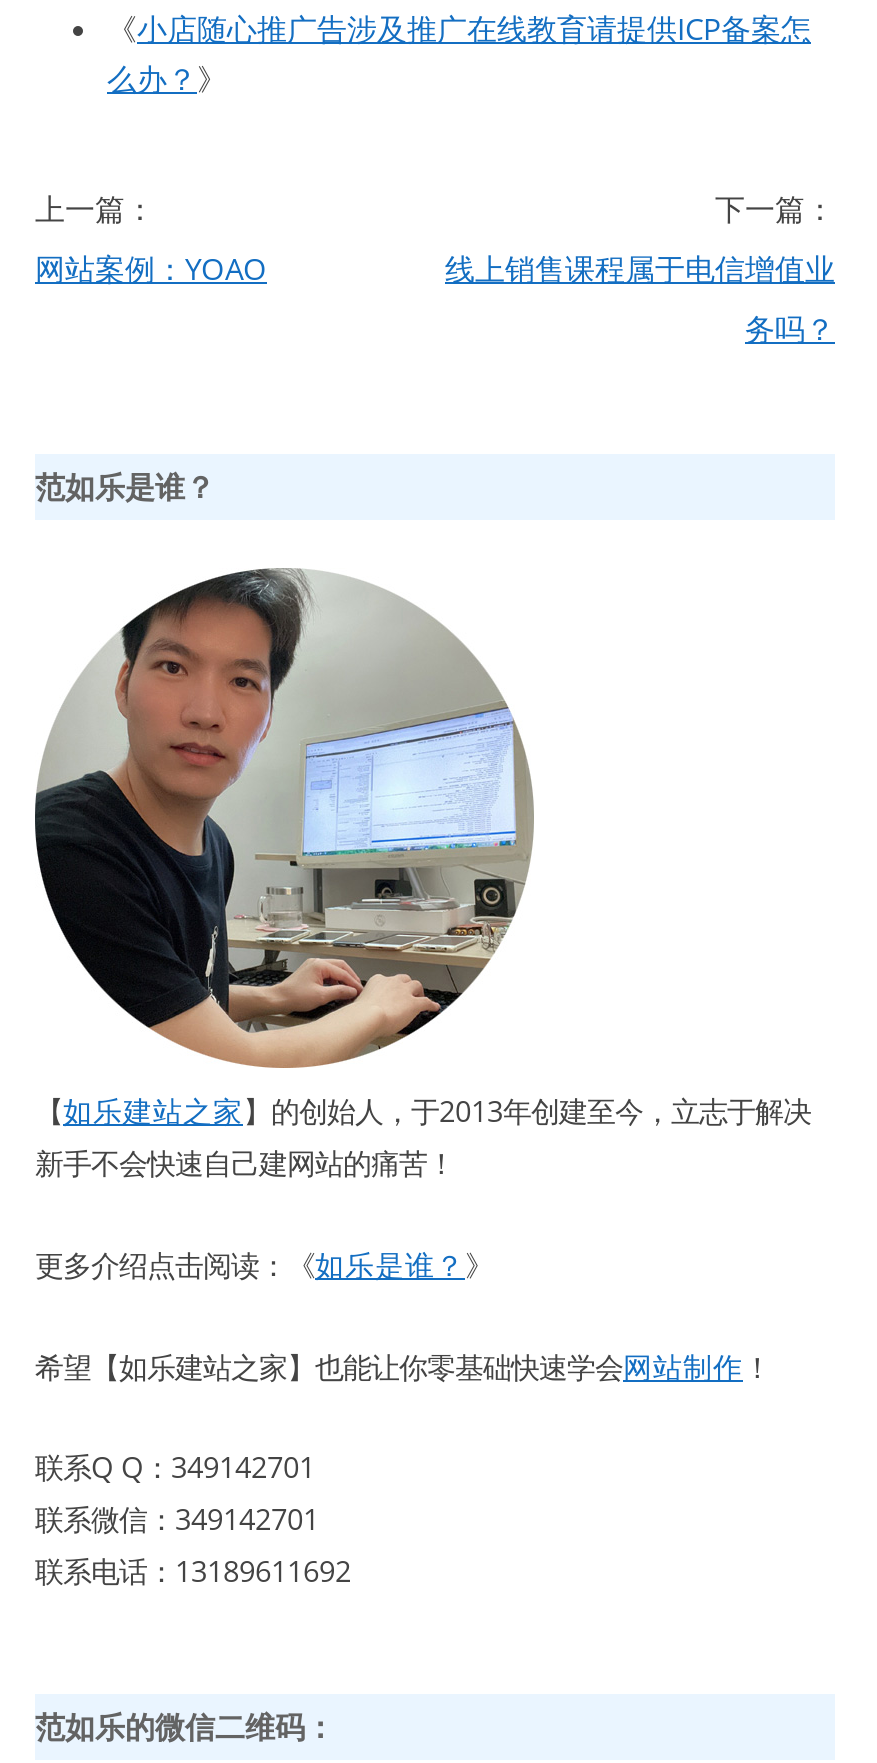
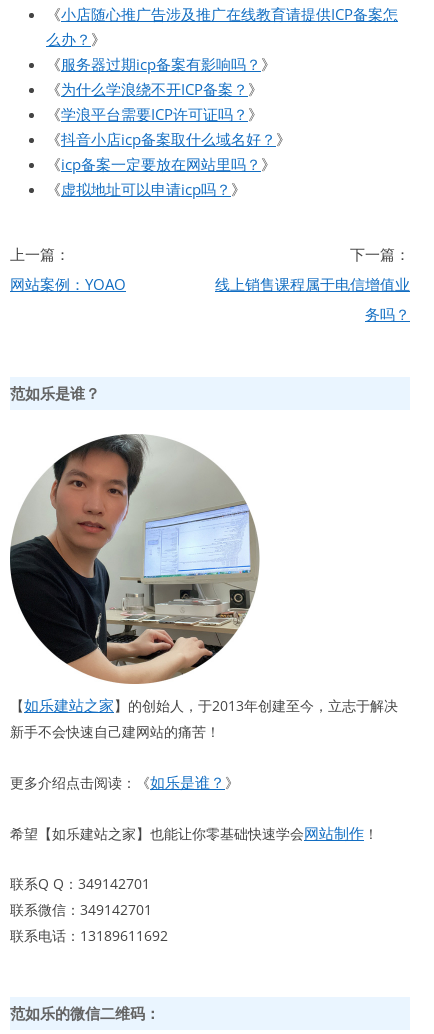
+ 《服务器过期icp备案有影响吗？》
+ 《为什么学浪绕不开ICP备案？》
+ 《学浪平台需要ICP许可证吗？》
+ 《抖音小店icp备案取什么域名好？》
+ 《icp备案一定要放在网站里吗？》
+ 《虚拟地址可以申请icp吗？》
